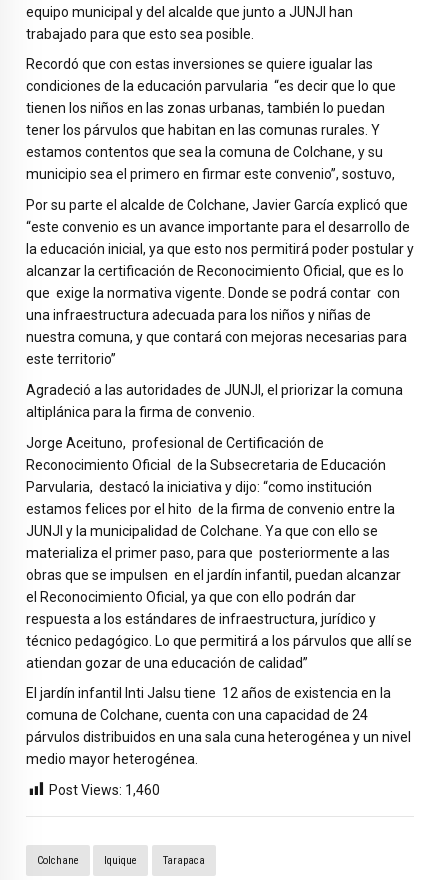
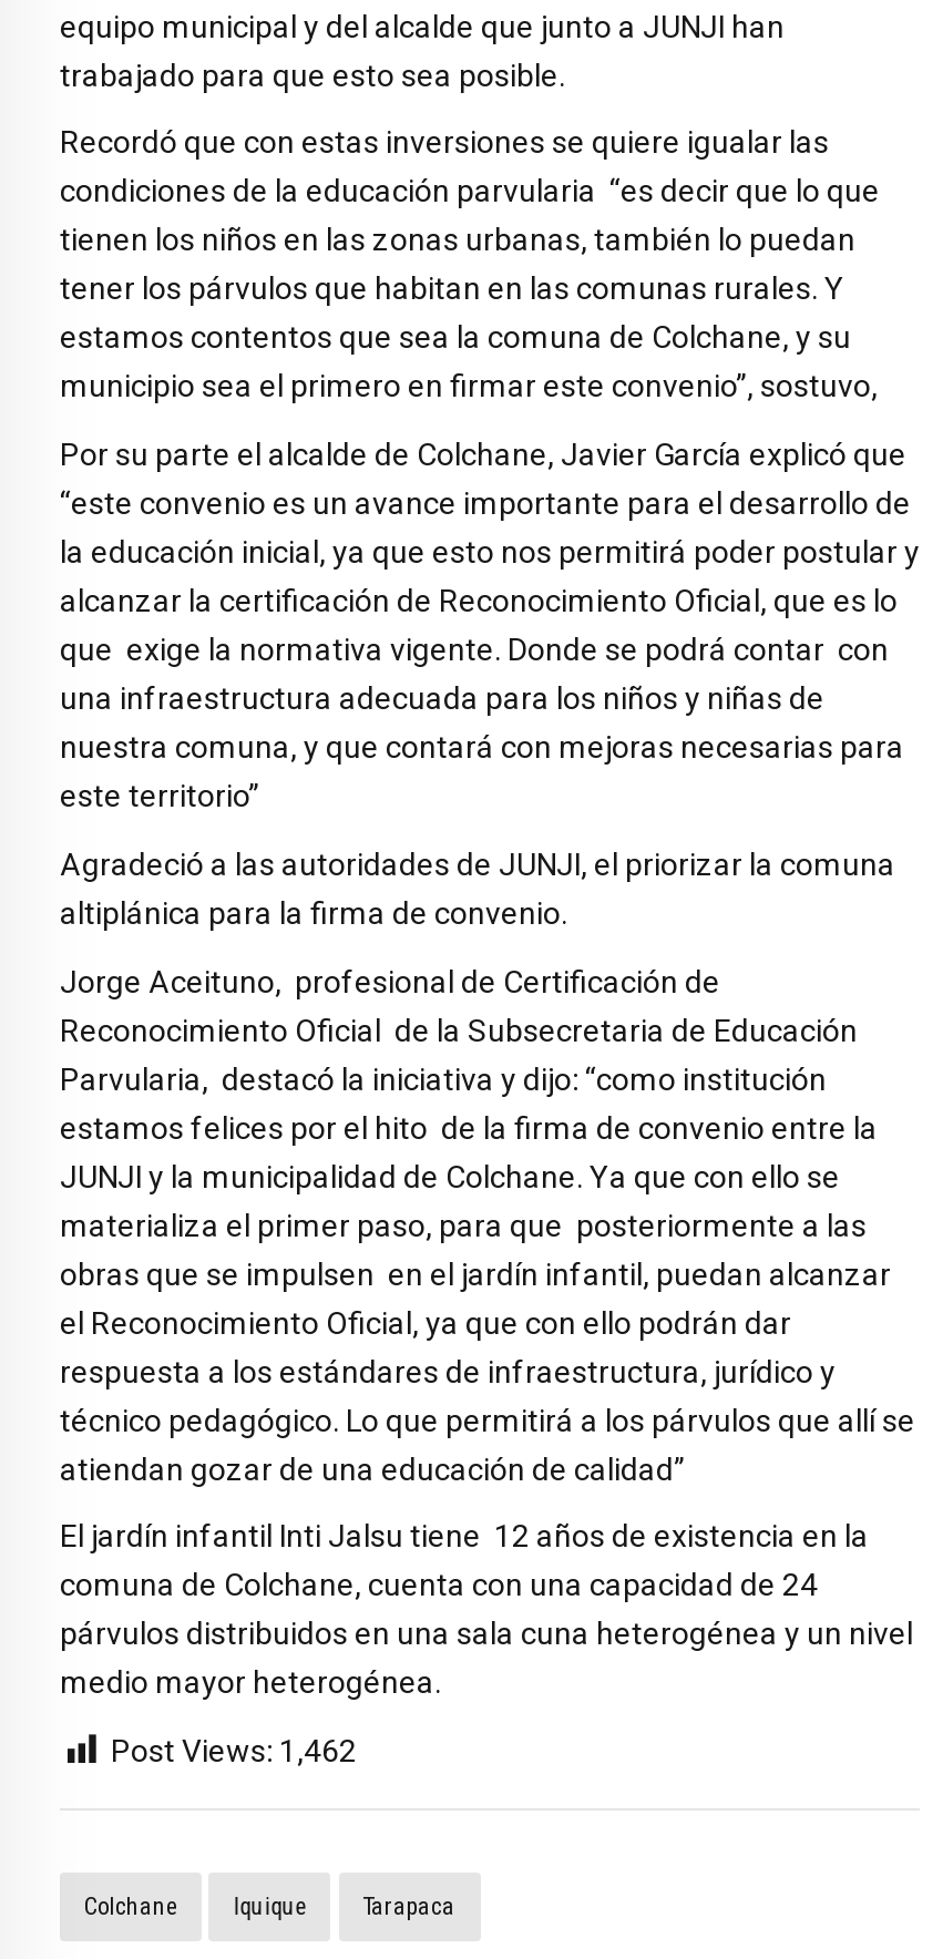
- Post Views: 1,460
+ Post Views: 1,462
